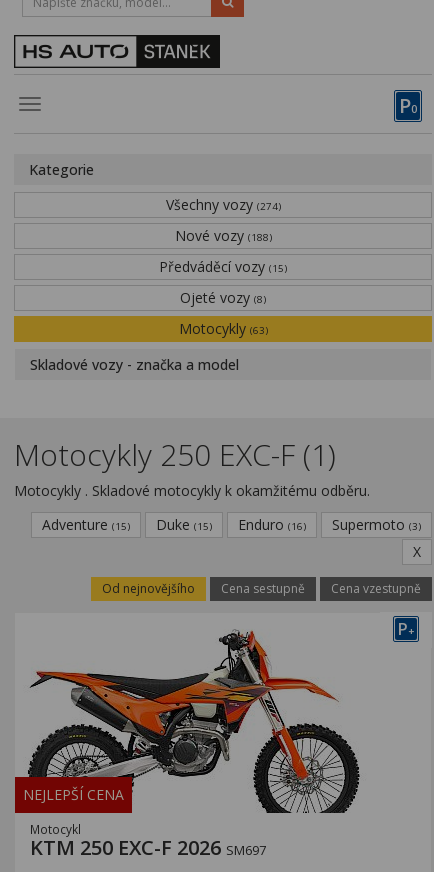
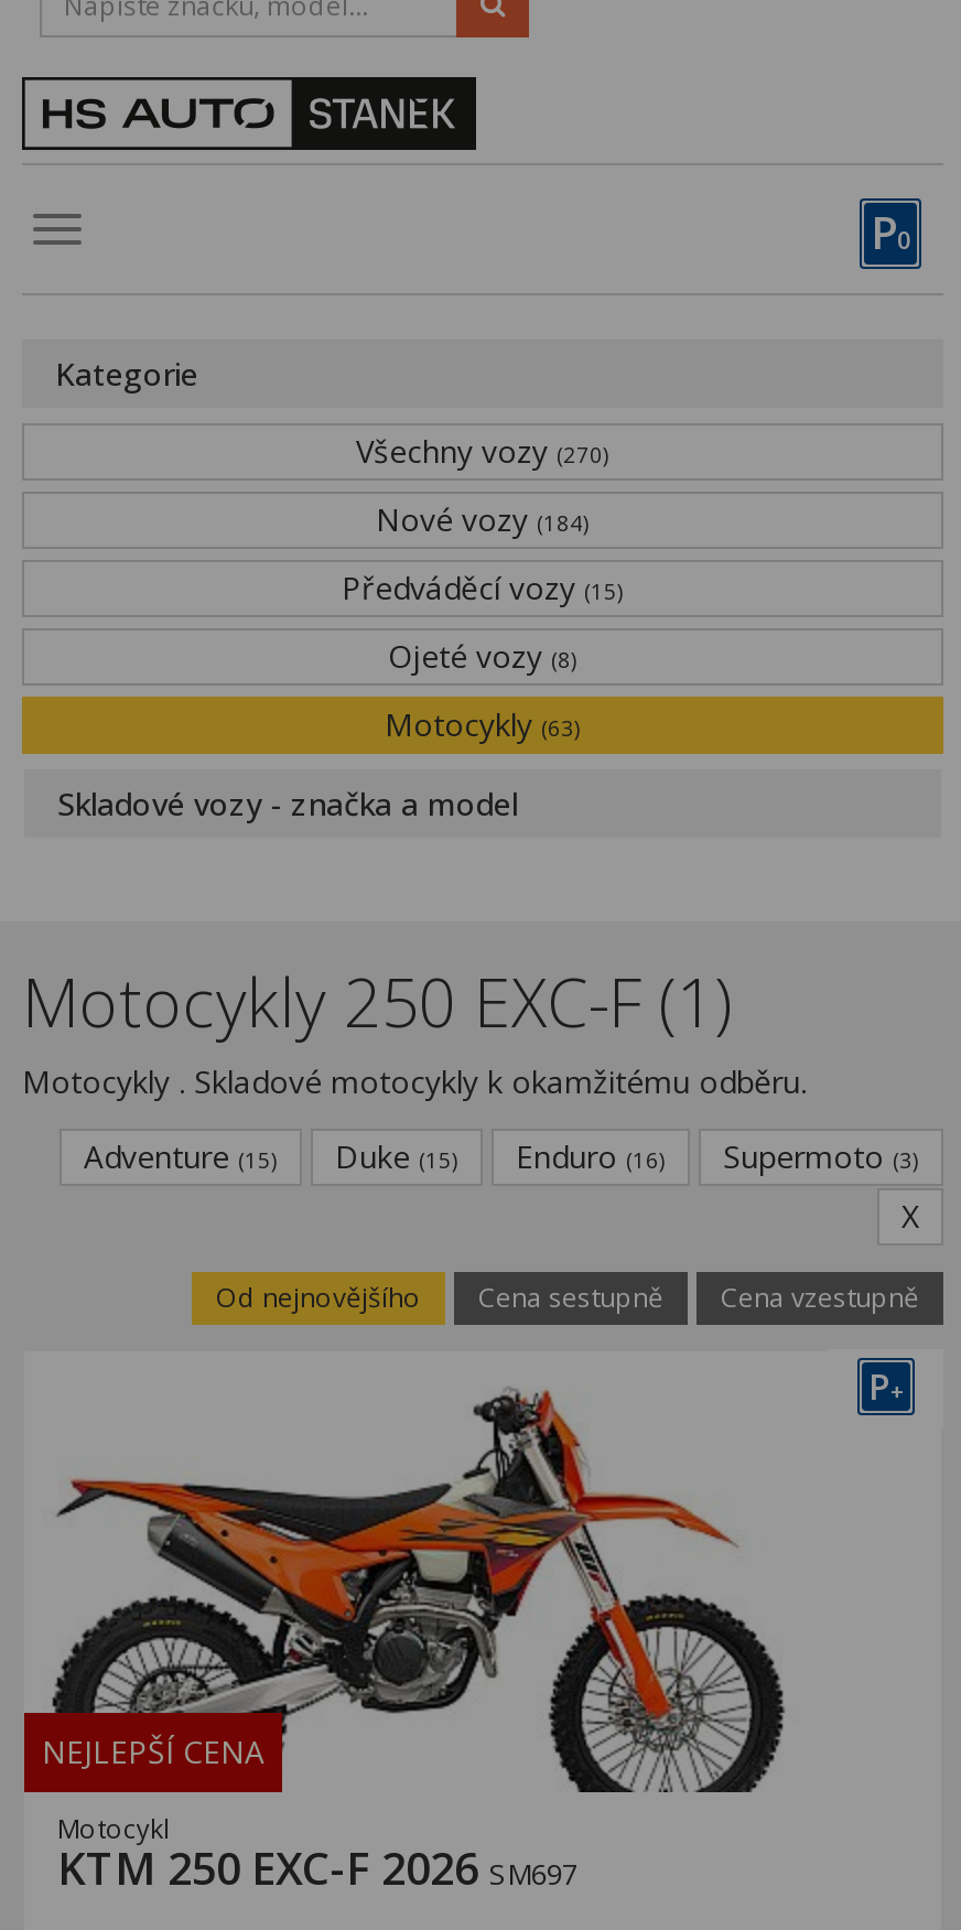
- Všechny vozy (274)
+ Všechny vozy (270)

- Nové vozy (188)
+ Nové vozy (184)
